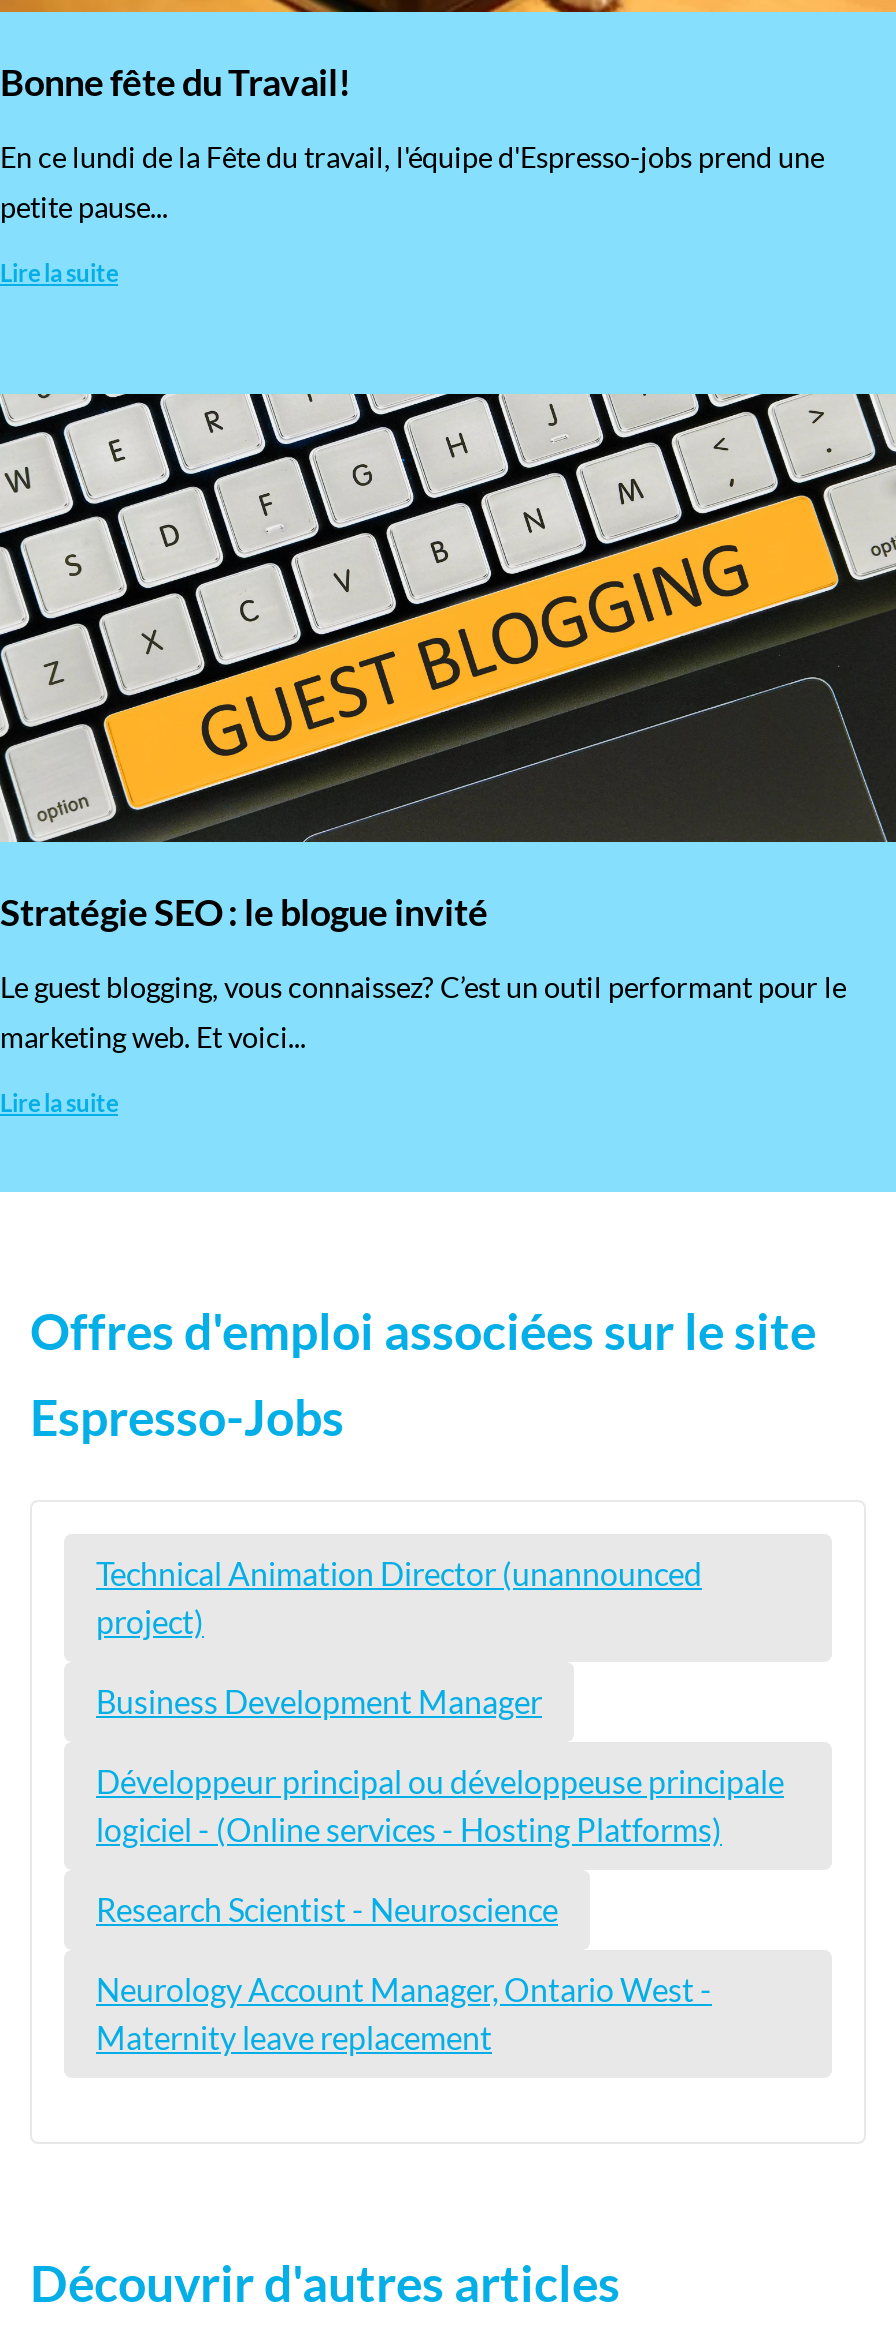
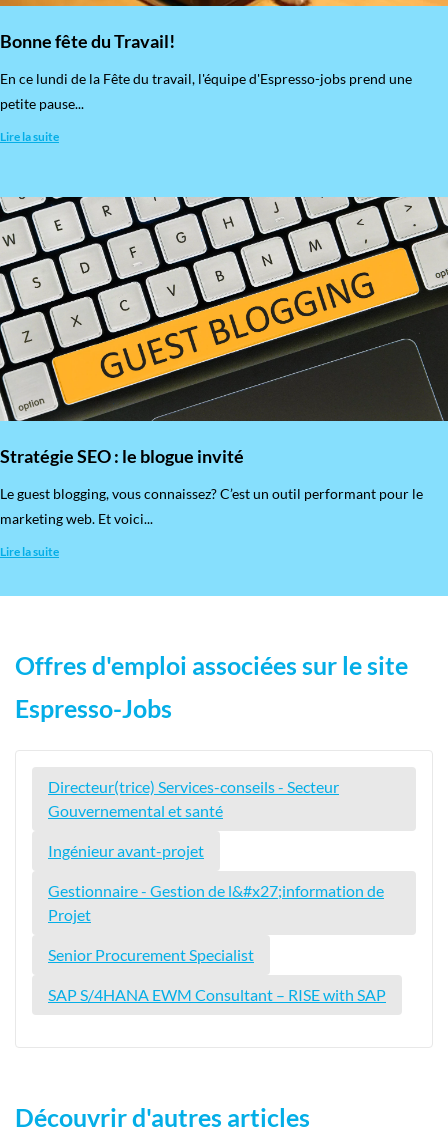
- Technical Animation Director (unannounced
- project)
+ Directeur(trice) Services-conseils - Secteur
+ Gouvernemental et santé

- Business Development Manager
+ Ingénieur avant-projet

- Développeur principal ou développeuse principale
- logiciel - (Online services - Hosting Platforms)
+ Gestionnaire - Gestion de l&#x27;information de
+ Projet

- Research Scientist - Neuroscience
+ Senior Procurement Specialist

- Neurology Account Manager, Ontario West -
- Maternity leave replacement
+ SAP S/4HANA EWM Consultant – RISE with SAP
